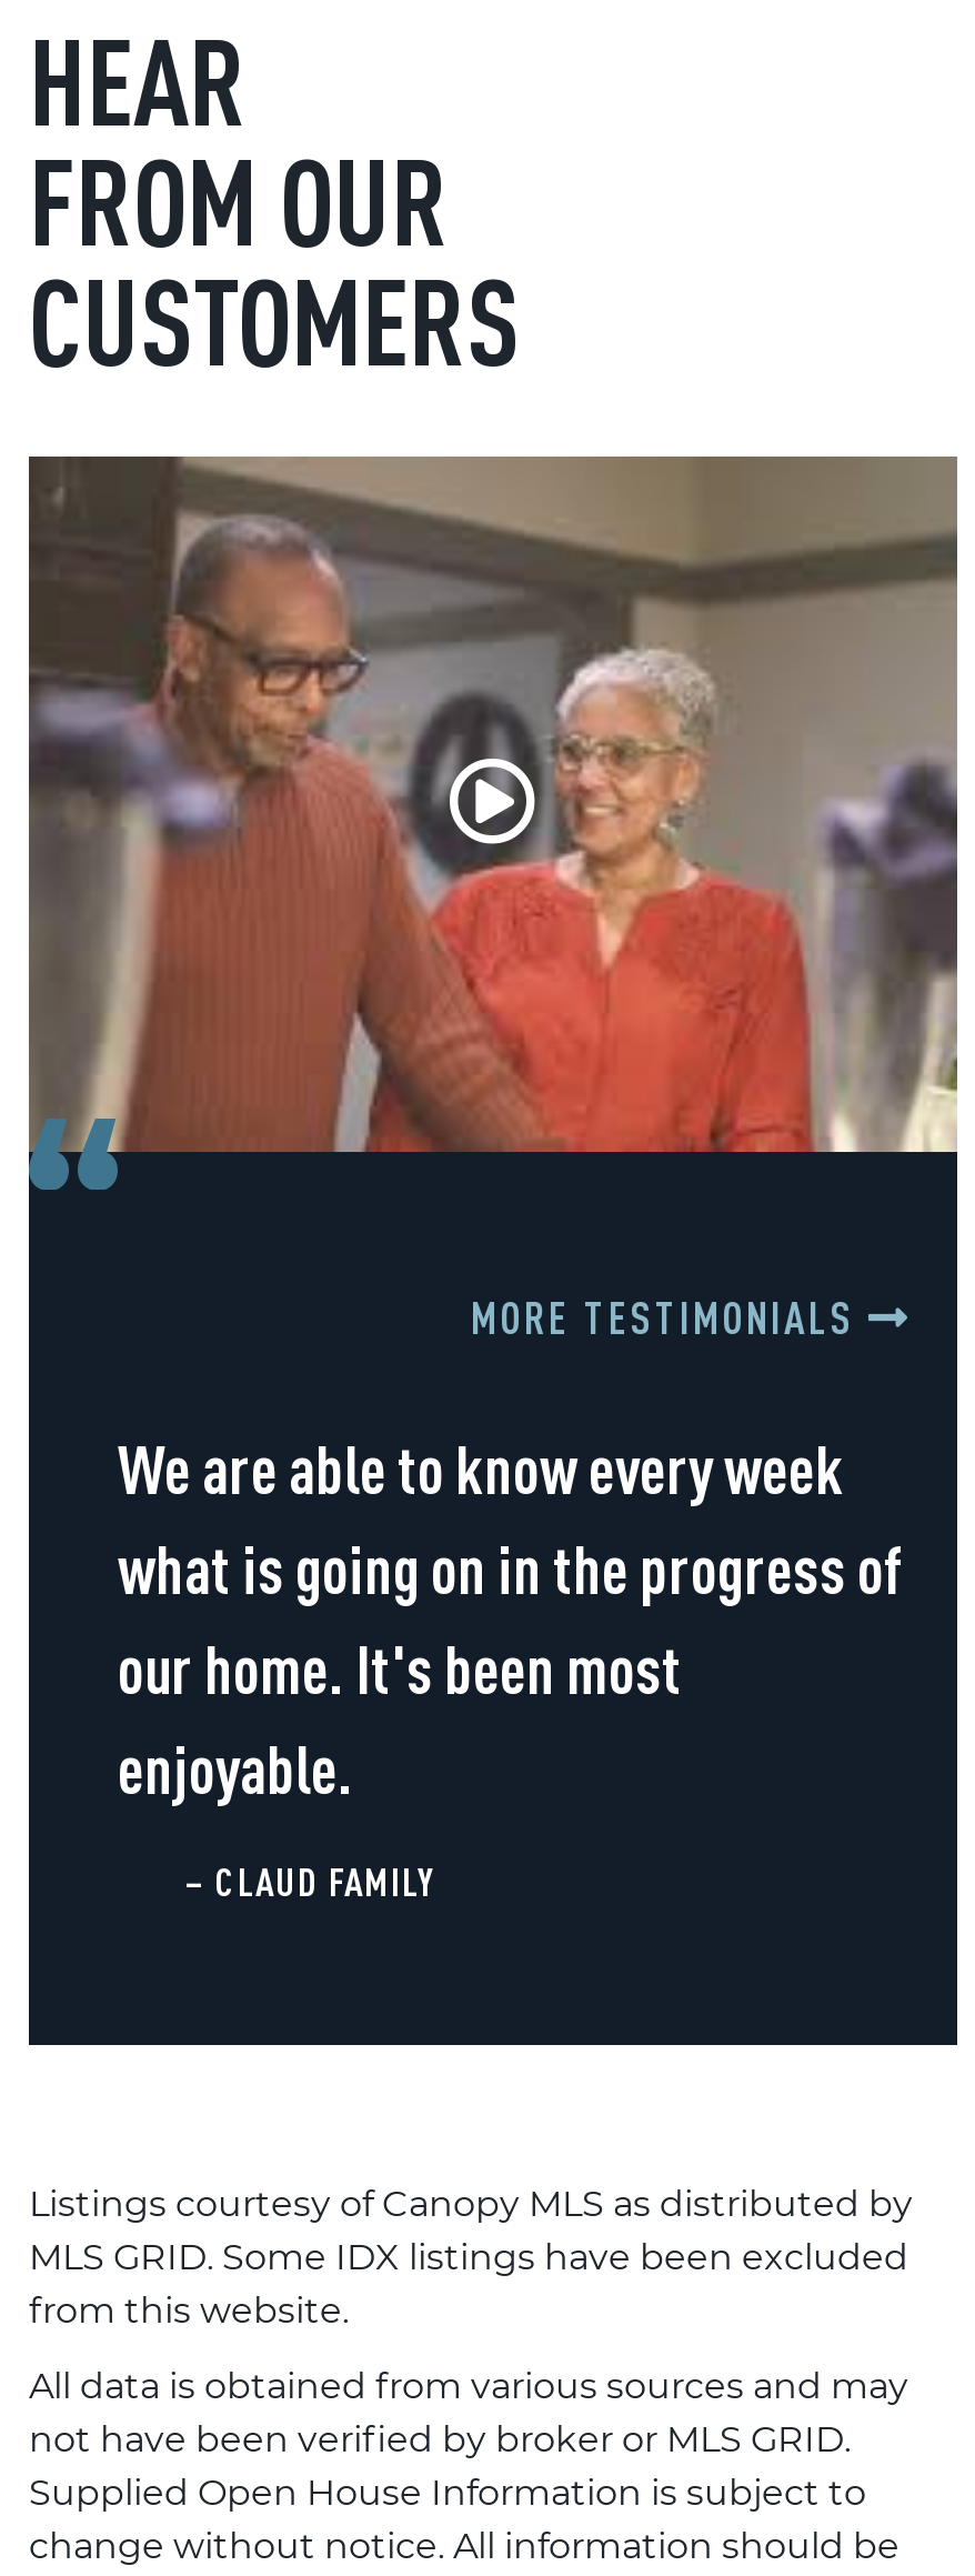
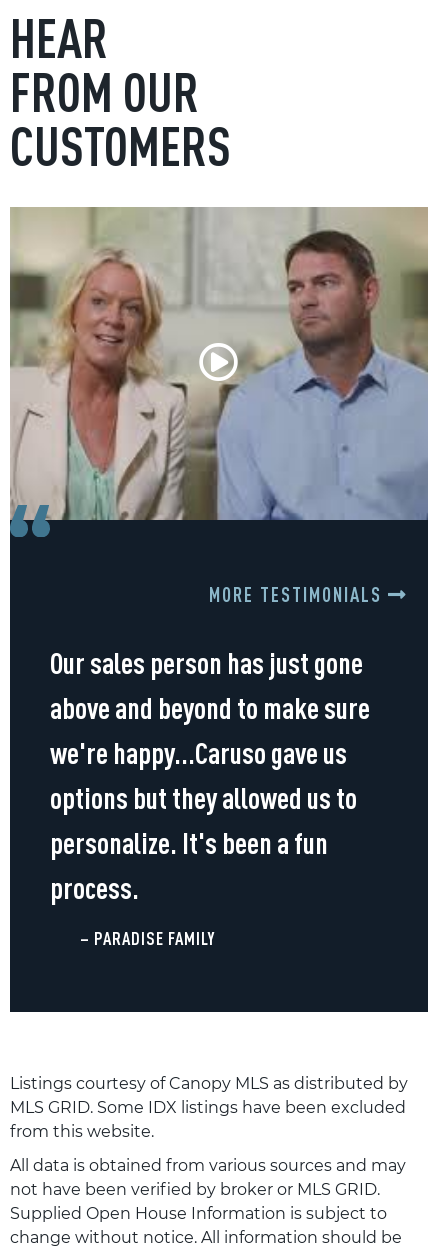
- [image]
+ [image]

- We are able to know every week
- what is going on in the progress of
- our home. It's been most
- enjoyable.
+ Our sales person has just gone
+ above and beyond to make sure
+ we're happy...Caruso gave us
+ options but they allowed us to
+ personalize. It's been a fun
+ process.

- – CLAUD FAMILY
+ – PARADISE FAMILY
